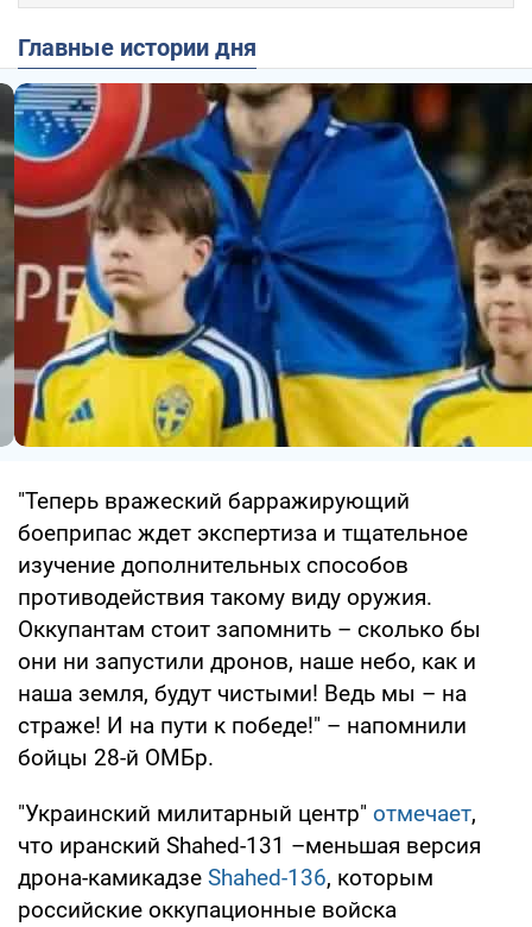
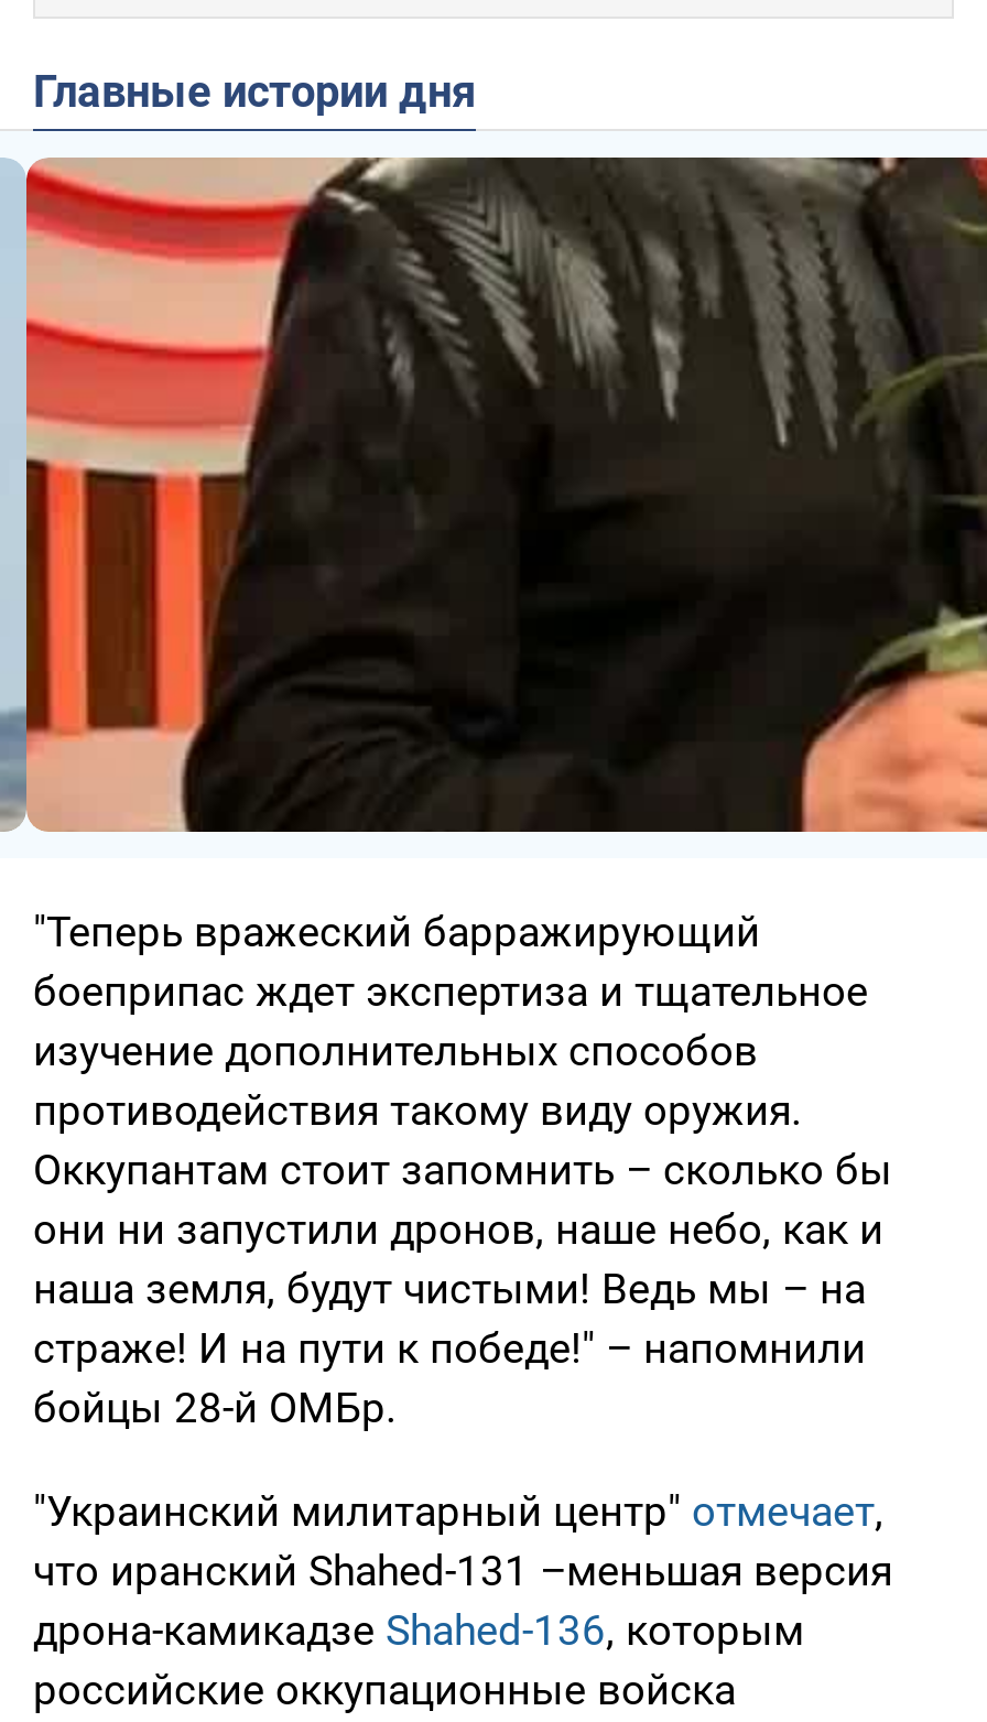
- [image]
+ [image]
